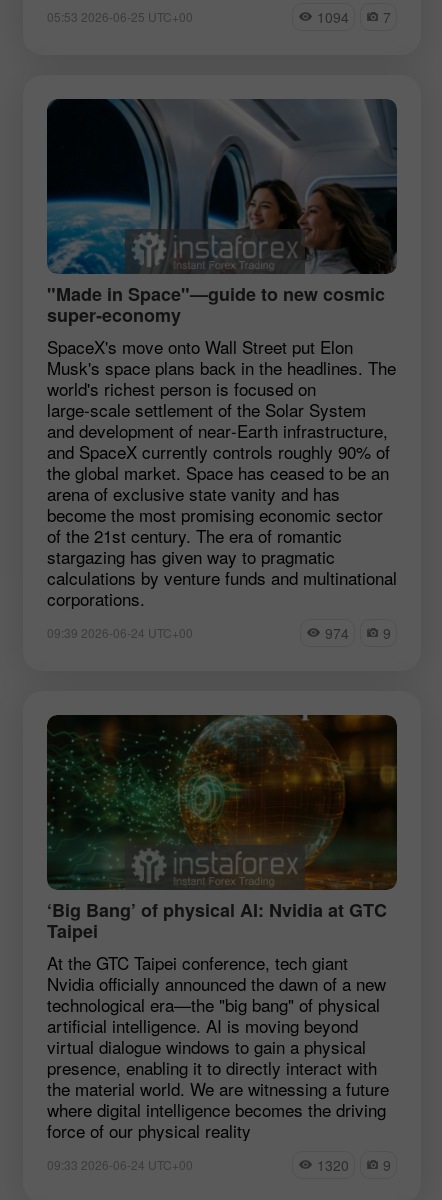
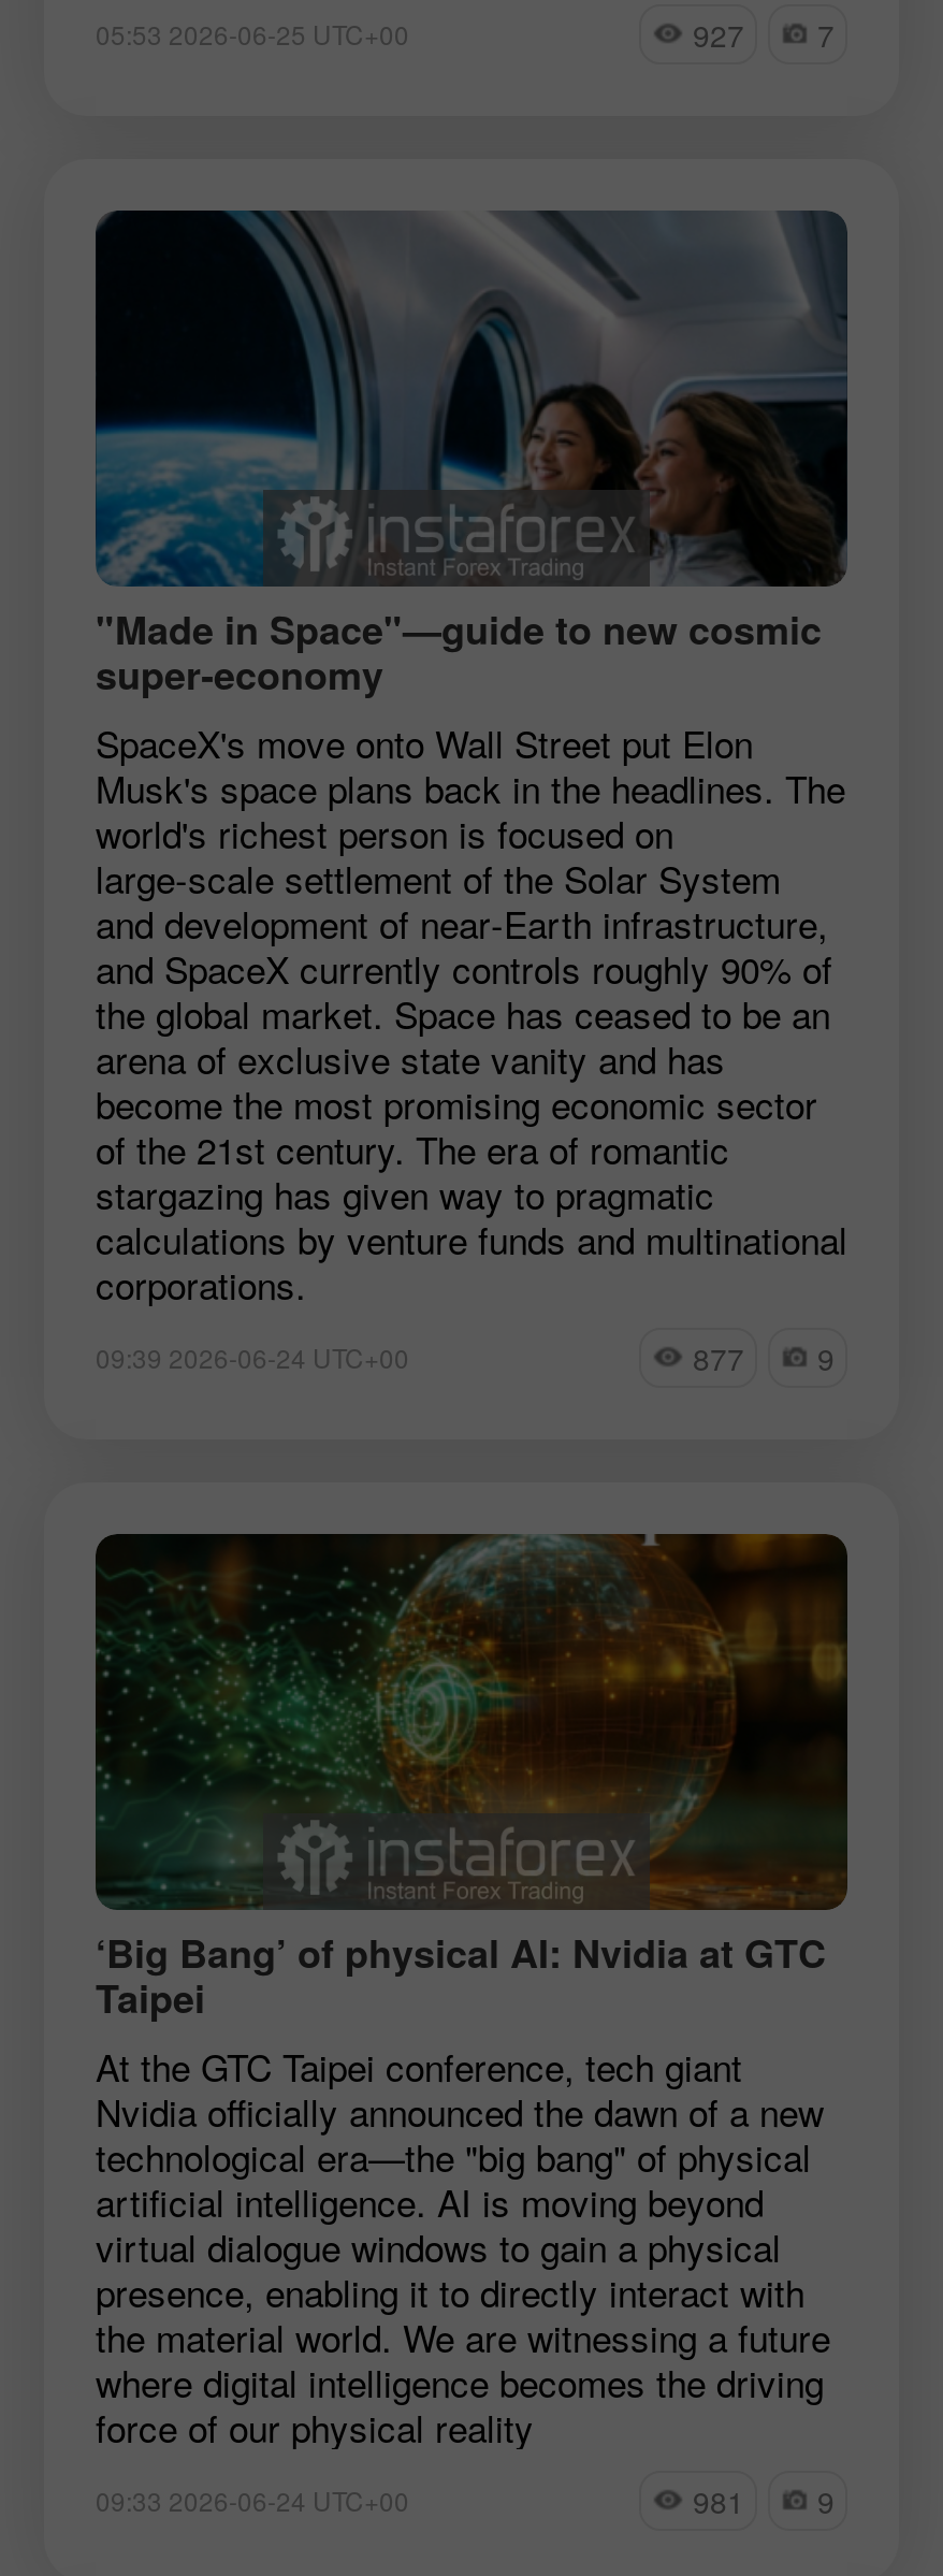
- 1094 7
+ 927 7

- 974 9
+ 877 9

- 1320 9
+ 981 9
